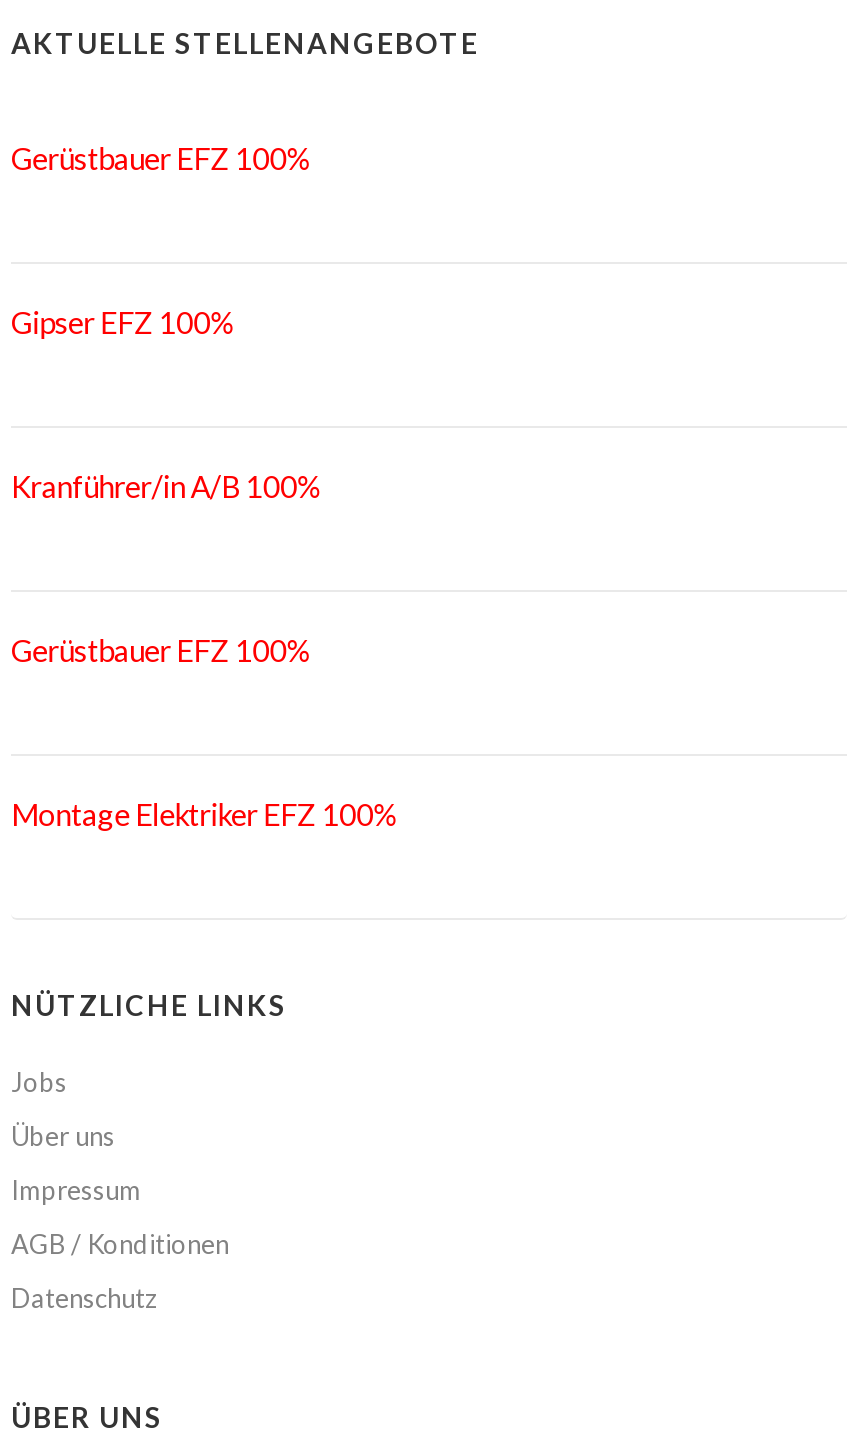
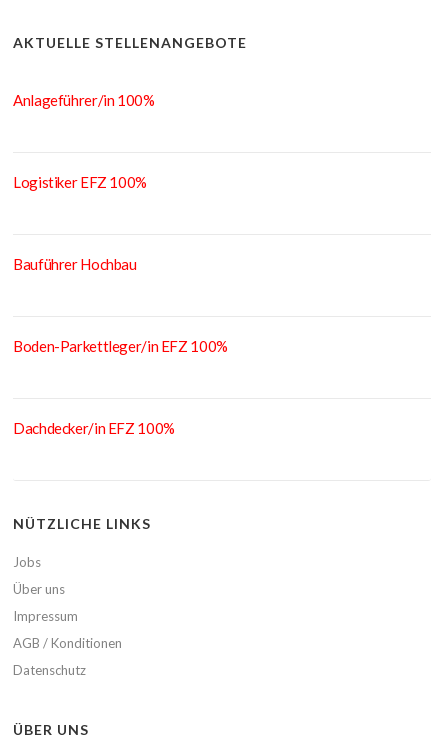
- Gerüstbauer EFZ 100%
+ Anlageführer/in 100%

- Gipser EFZ 100%
+ Logistiker EFZ 100%

- Kranführer/in A/B 100%
+ Bauführer Hochbau

- Gerüstbauer EFZ 100%
+ Boden-Parkettleger/in EFZ 100%

- Montage Elektriker EFZ 100%
+ Dachdecker/in EFZ 100%
